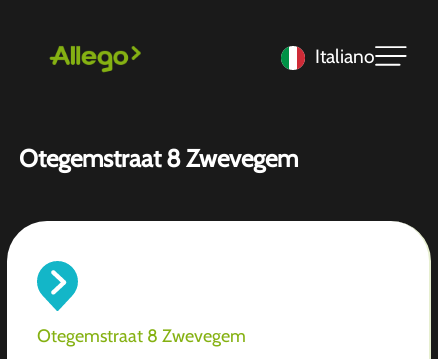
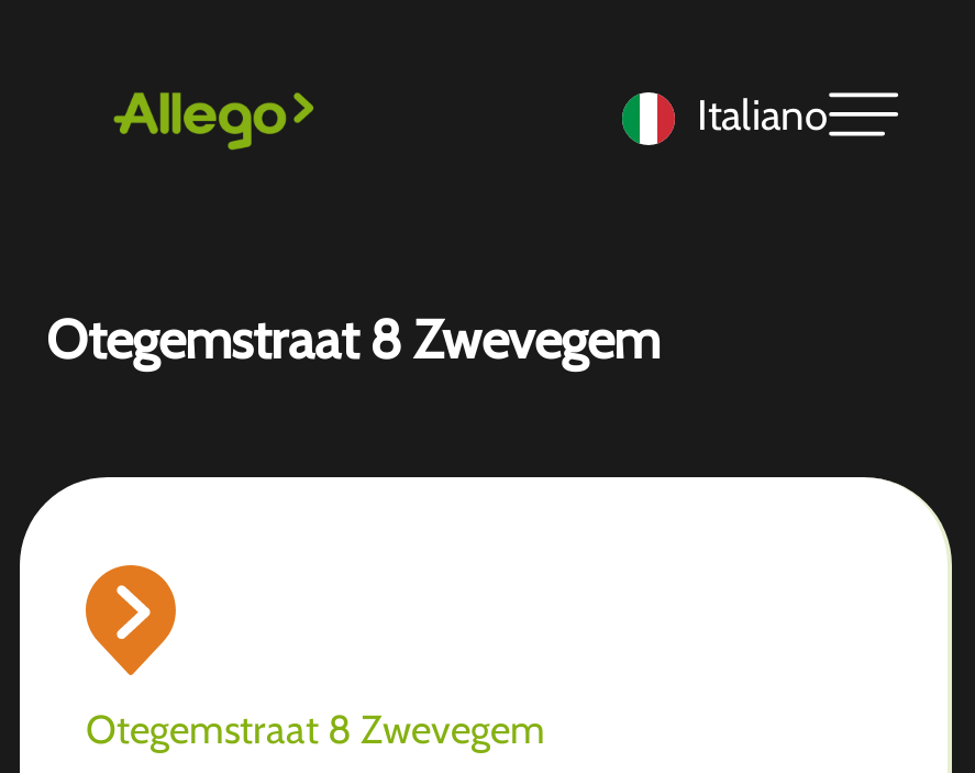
- [image]
+ [image]
